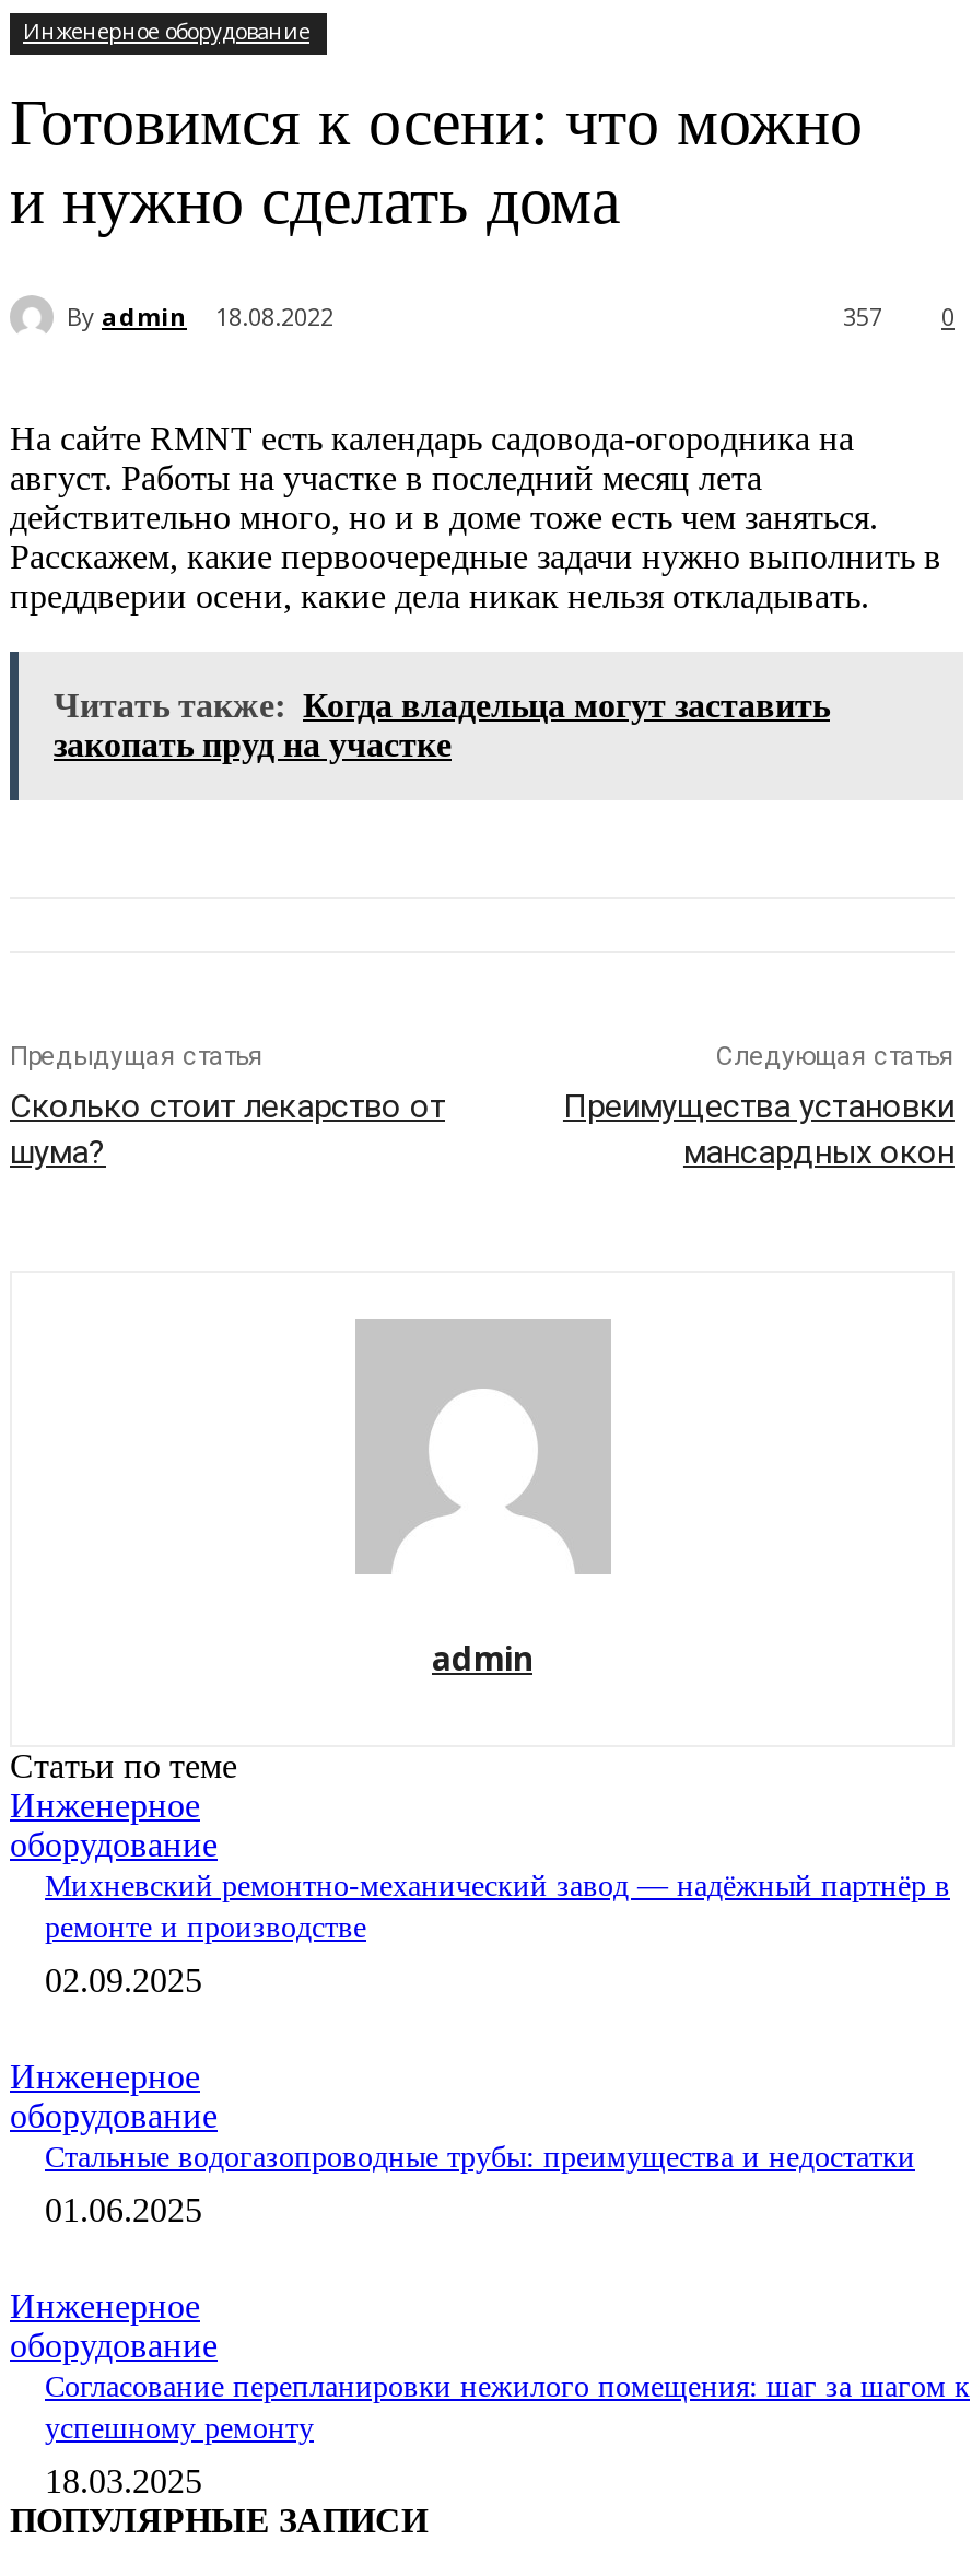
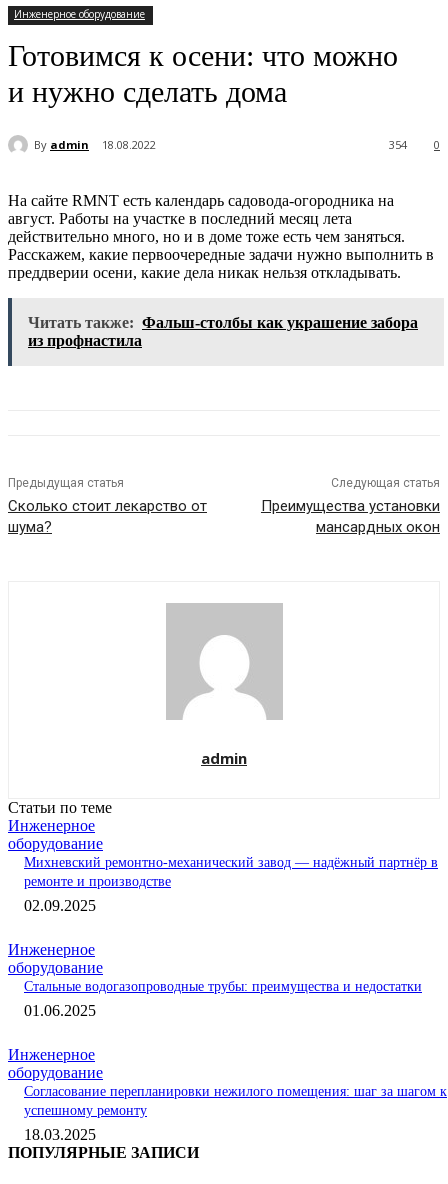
- 357 0
+ 354 0

- Читать также: Когда владельца могут заставить
- закопать пруд на участке
+ Читать также: Фальш-столбы как украшение забора
+ из профнастила
